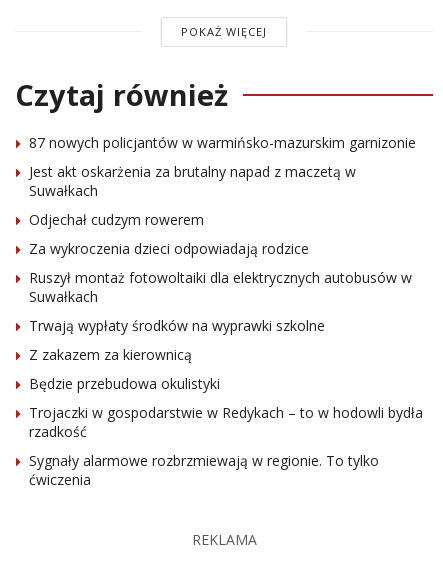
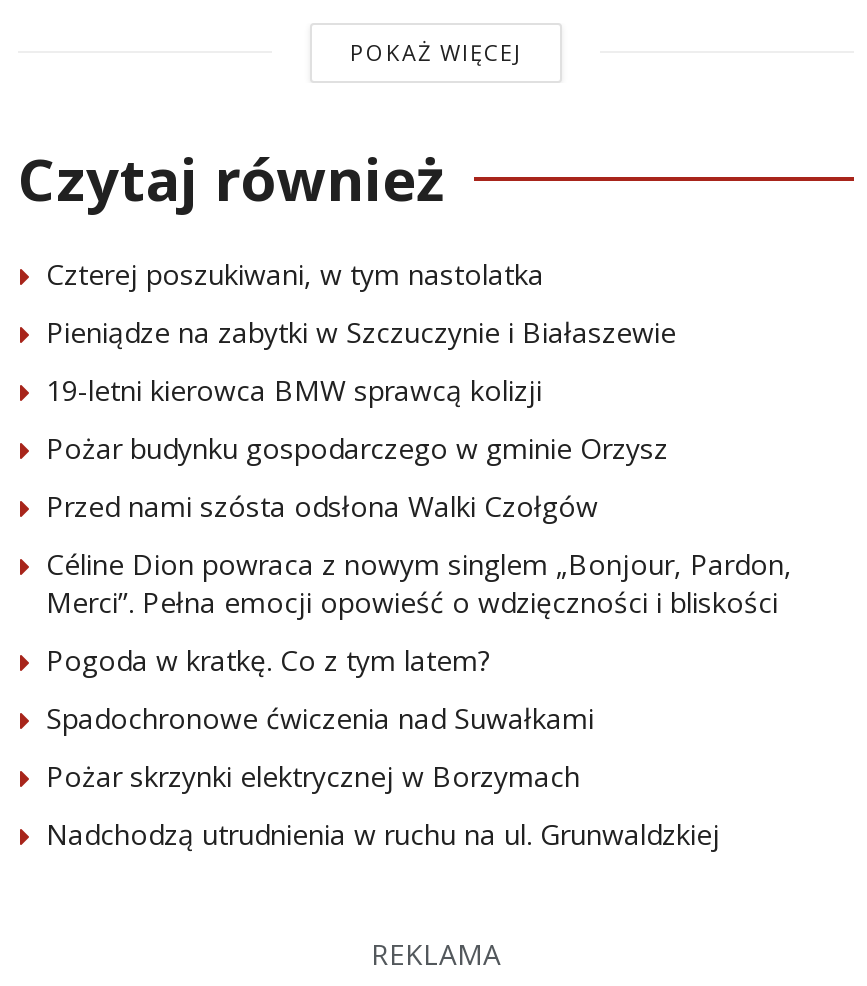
- 87 nowych policjantów w warmińsko-mazurskim garnizonie
+ Czterej poszukiwani, w tym nastolatka

- Jest akt oskarżenia za brutalny napad z maczetą w
- Suwałkach
+ Pieniądze na zabytki w Szczuczynie i Białaszewie

- Odjechał cudzym rowerem
+ 19-letni kierowca BMW sprawcą kolizji

- Za wykroczenia dzieci odpowiadają rodzice
+ Pożar budynku gospodarczego w gminie Orzysz

- Ruszył montaż fotowoltaiki dla elektrycznych autobusów w
- Suwałkach
+ Przed nami szósta odsłona Walki Czołgów

- Trwają wypłaty środków na wyprawki szkolne
+ Céline Dion powraca z nowym singlem „Bonjour, Pardon,
+ Merci”. Pełna emocji opowieść o wdzięczności i bliskości

- Z zakazem za kierownicą
+ Pogoda w kratkę. Co z tym latem?

- Będzie przebudowa okulistyki
+ Spadochronowe ćwiczenia nad Suwałkami

- Trojaczki w gospodarstwie w Redykach – to w hodowli bydła
- rzadkość
+ Pożar skrzynki elektrycznej w Borzymach

- Sygnały alarmowe rozbrzmiewają w regionie. To tylko
- ćwiczenia
+ Nadchodzą utrudnienia w ruchu na ul. Grunwaldzkiej
